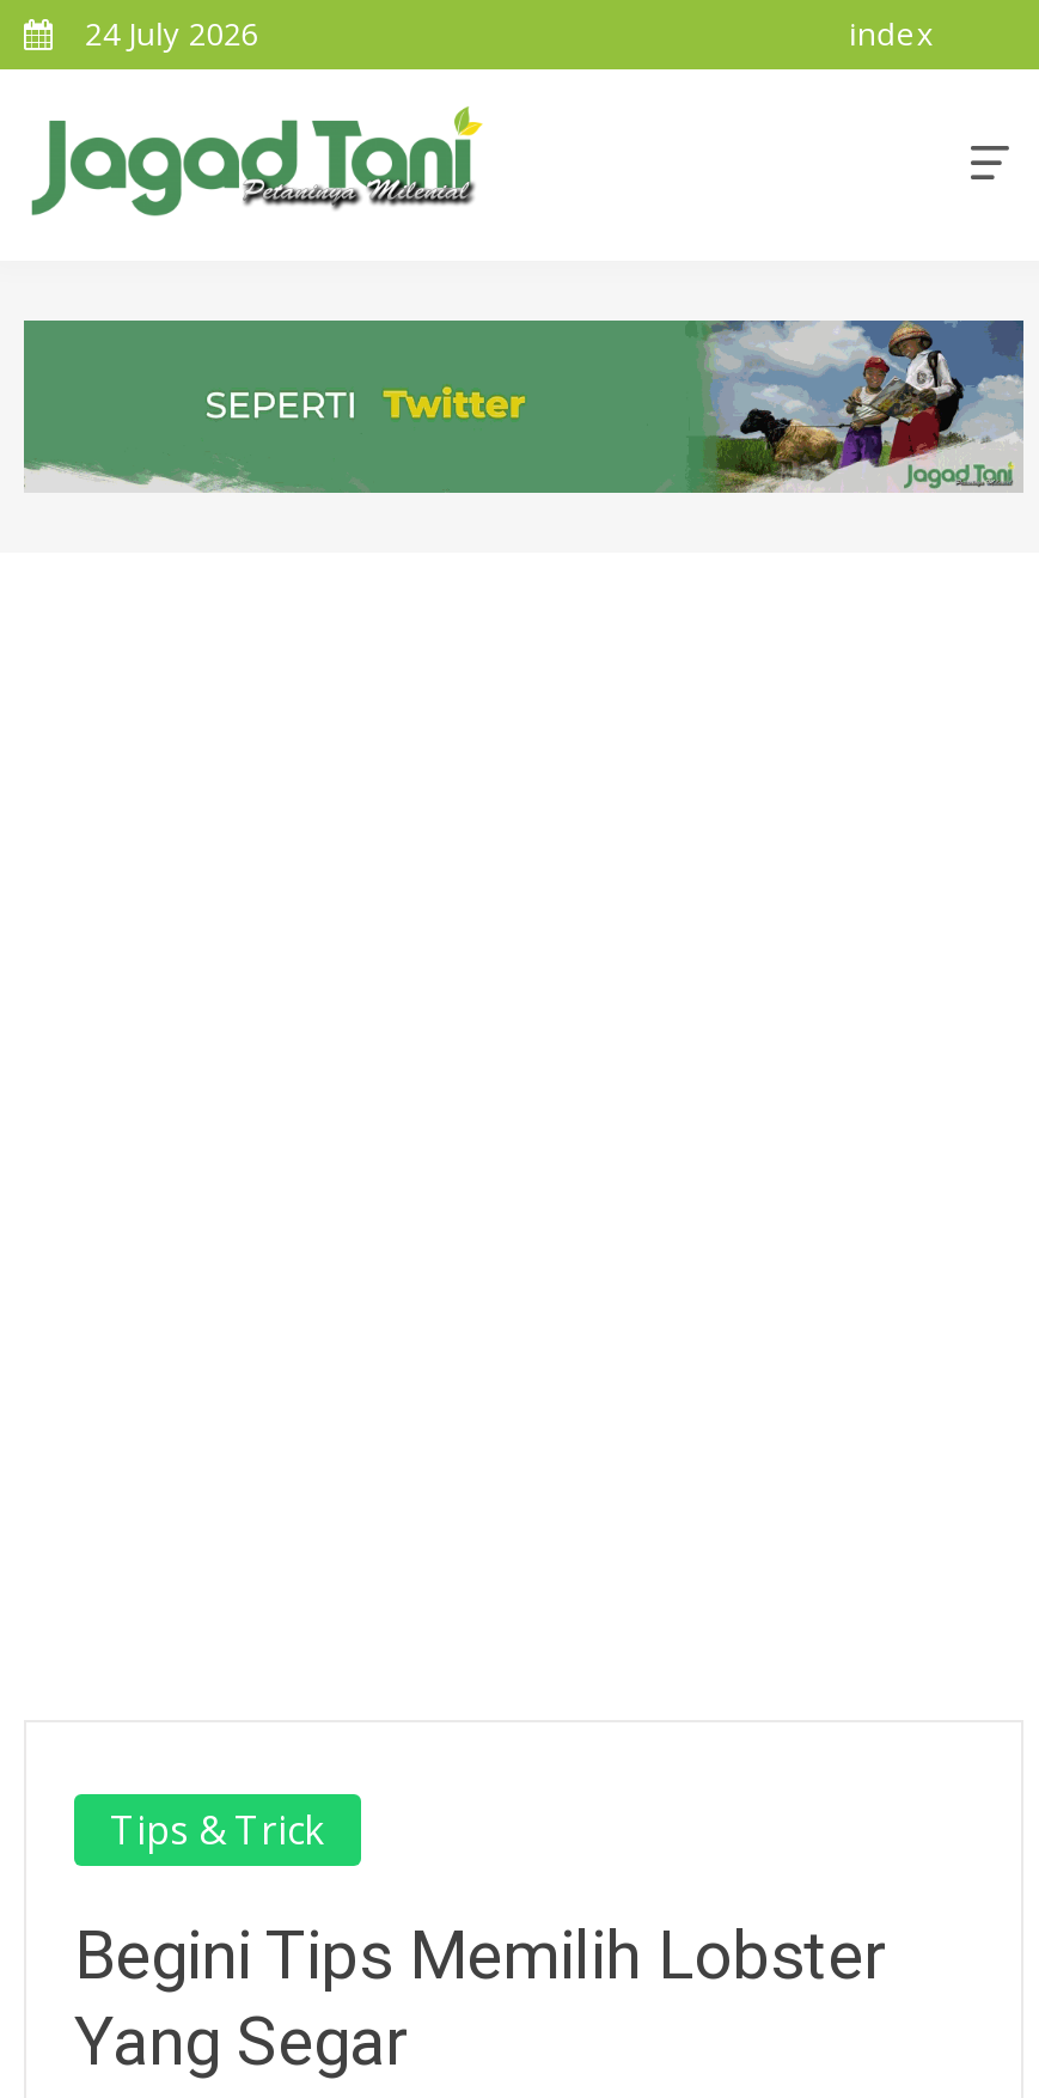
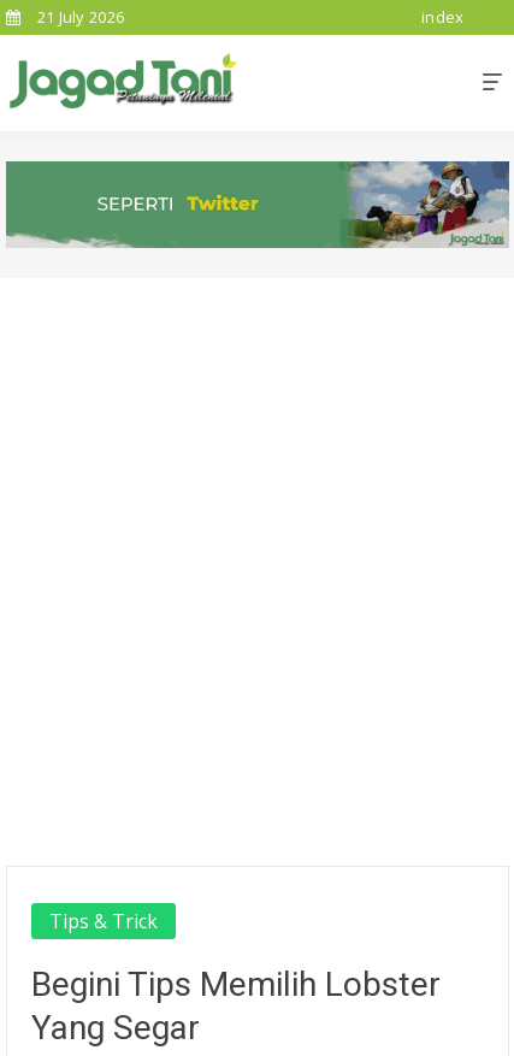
- 24 July 2026
+ 21 July 2026
